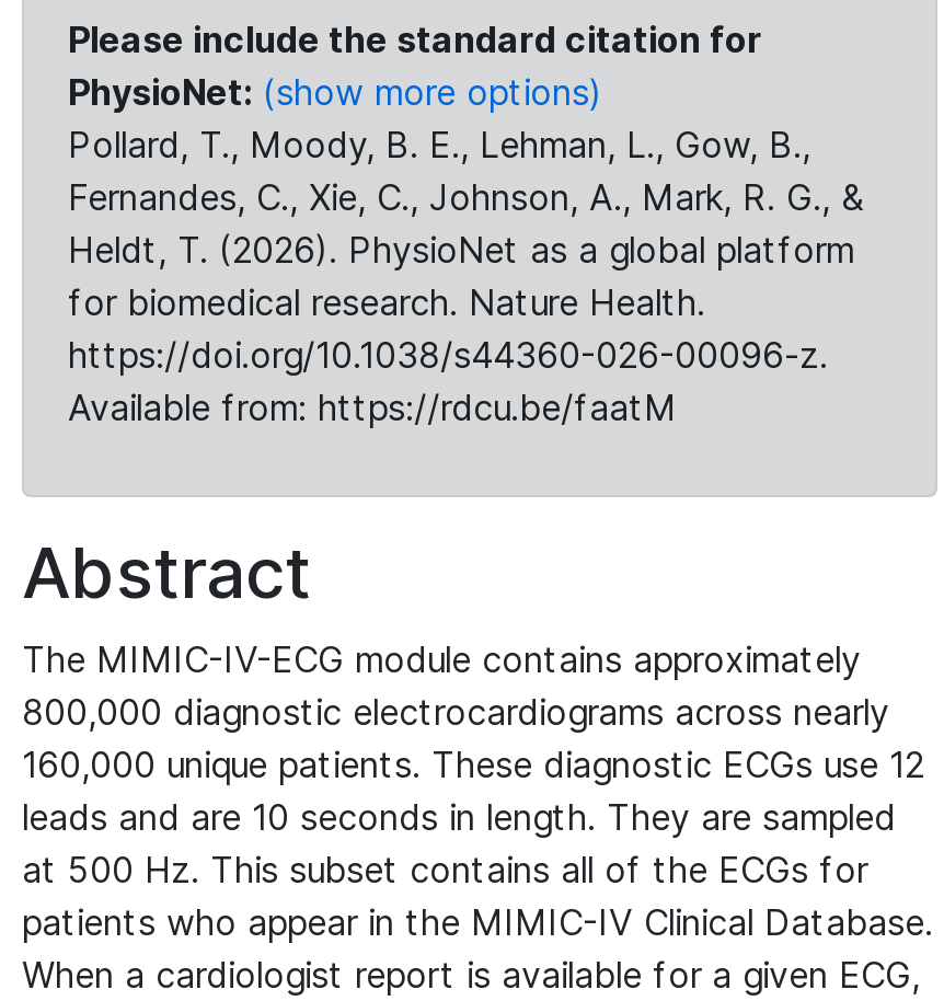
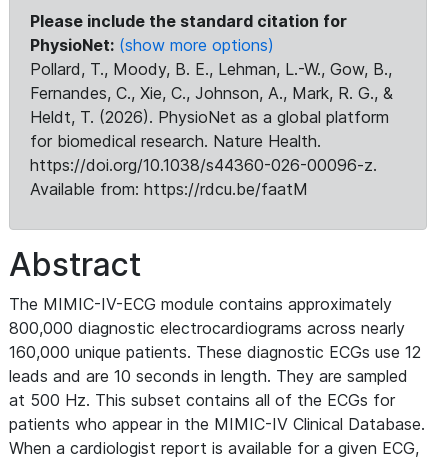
- Pollard, T., Moody, B. E., Lehman, L., Gow, B.,
+ Pollard, T., Moody, B. E., Lehman, L.-W., Gow, B.,
